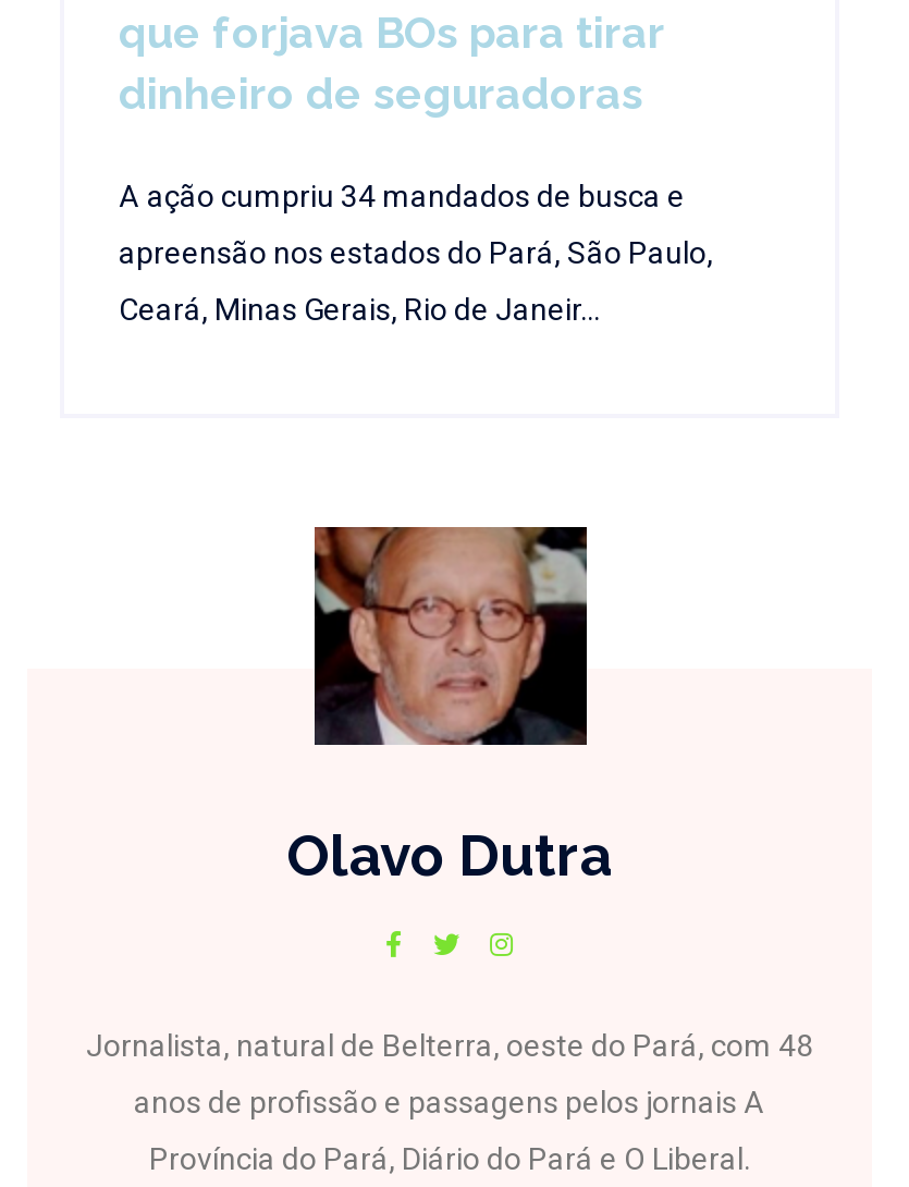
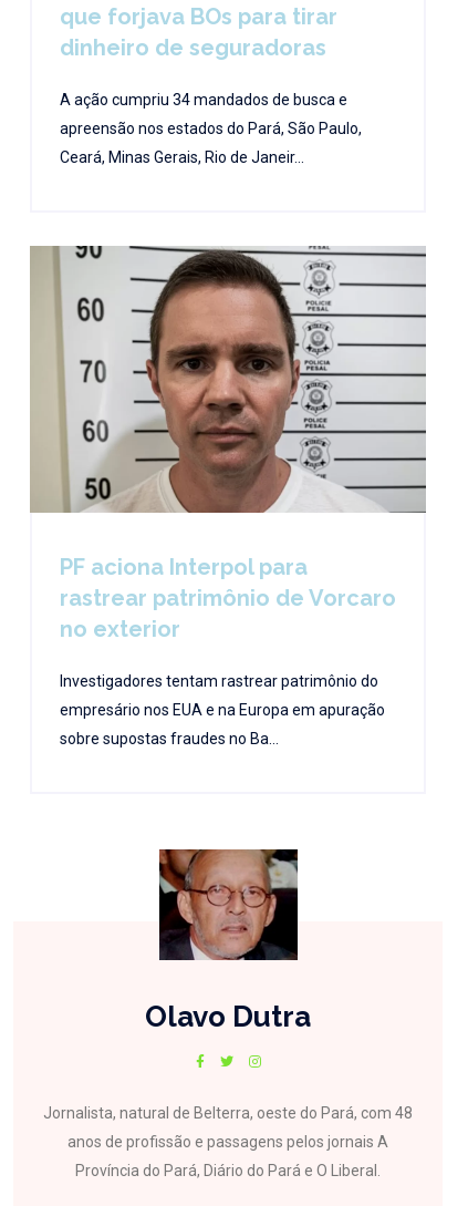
+ [image]
+ PF aciona Interpol para
+ rastrear patrimônio de Vorcaro
+ no exterior
+ Investigadores tentam rastrear patrimônio do
+ empresário nos EUA e na Europa em apuração
+ sobre supostas fraudes no Ba...
